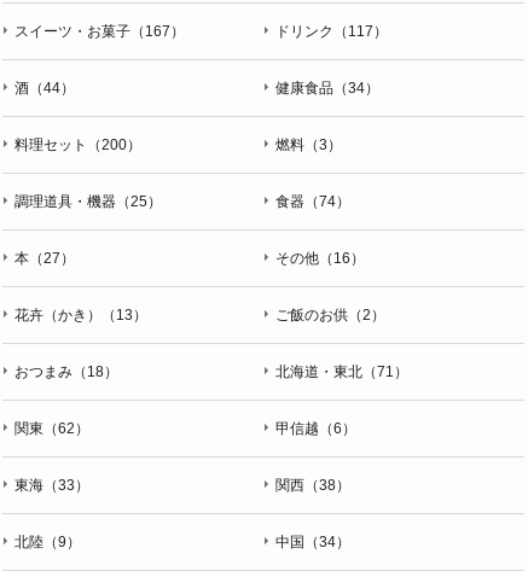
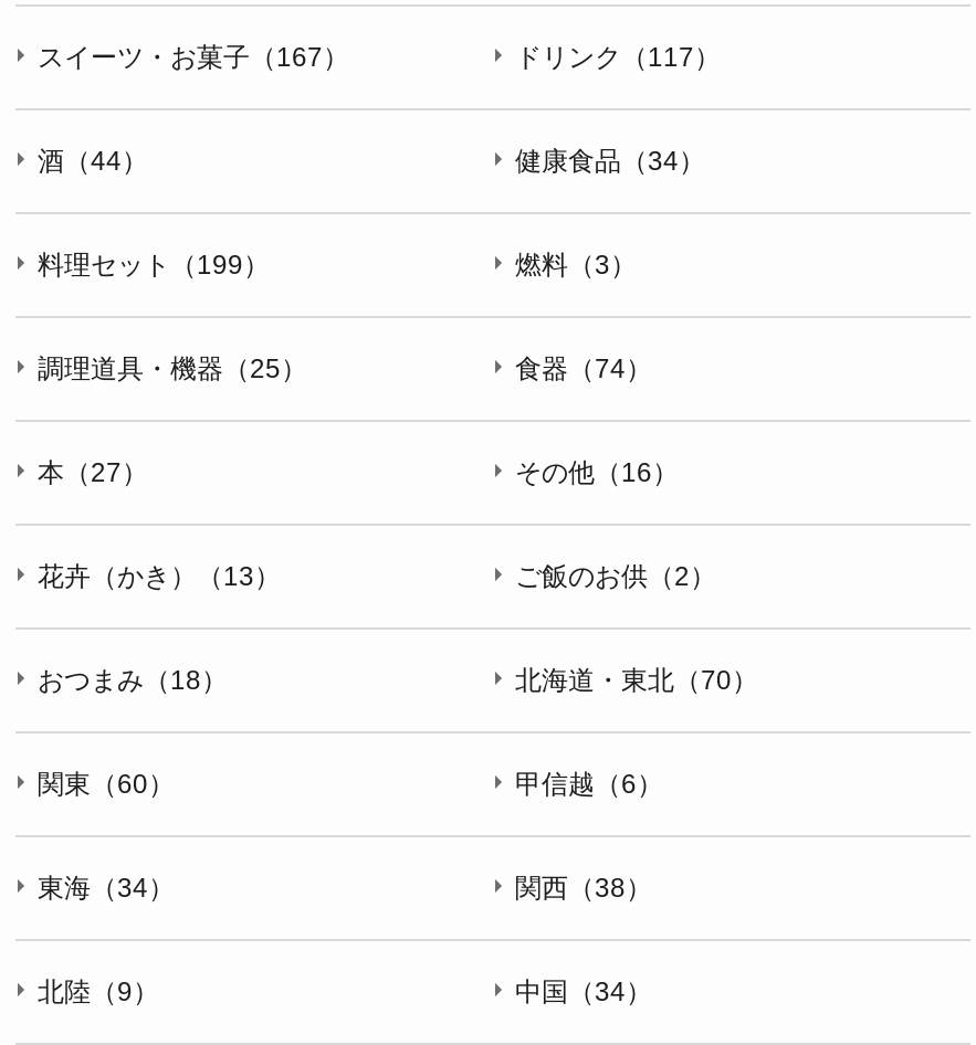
- 料理セット（200）
+ 料理セット（199）

- 北海道・東北（71）
+ 北海道・東北（70）

- 関東（62）
+ 関東（60）

- 東海（33）
+ 東海（34）
